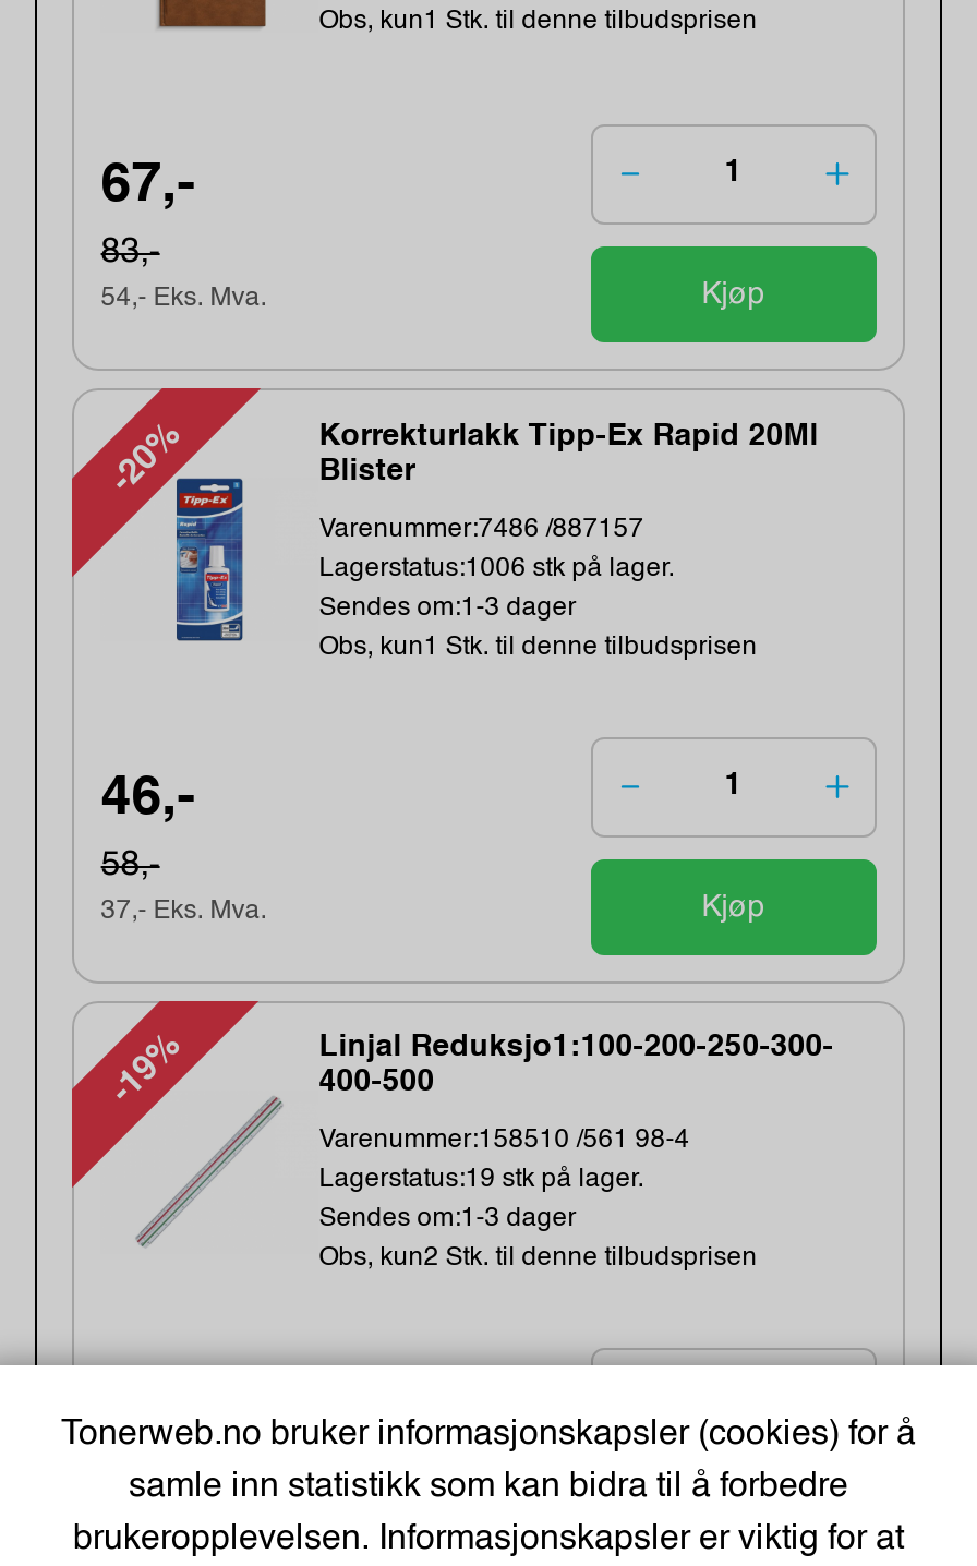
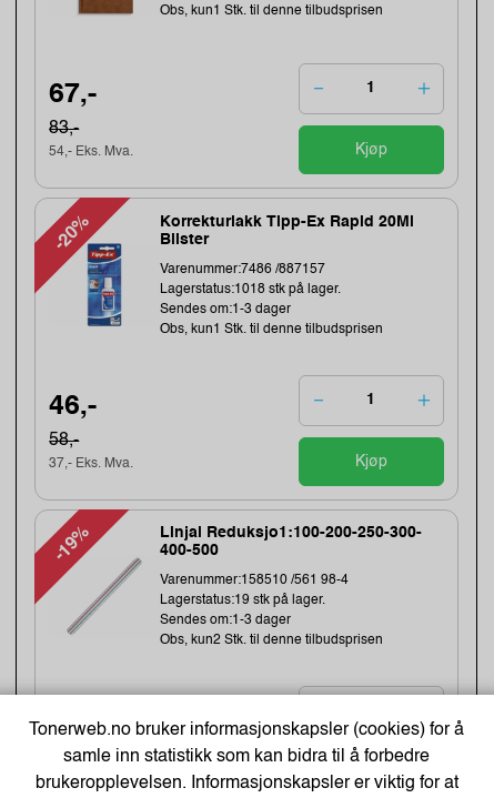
- Lagerstatus:1006 stk på lager.
+ Lagerstatus:1018 stk på lager.
